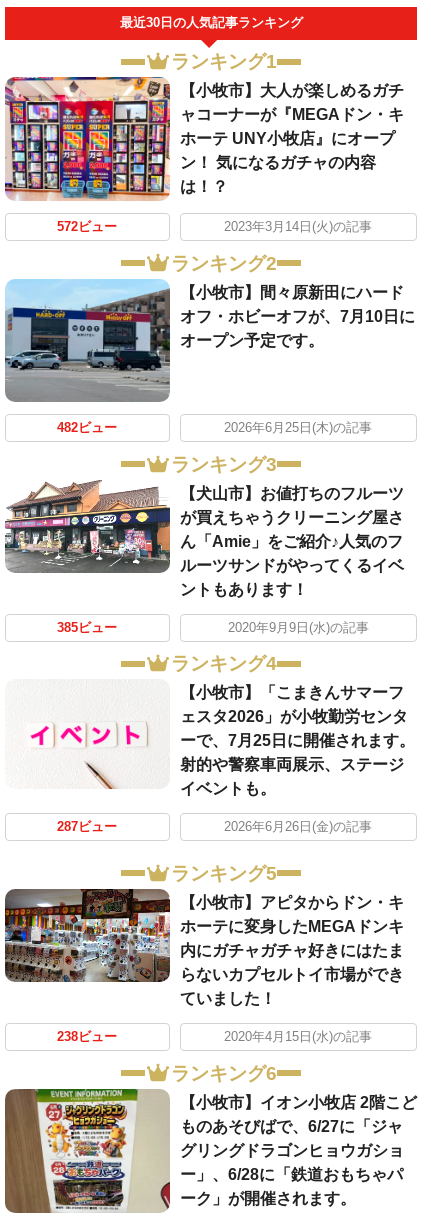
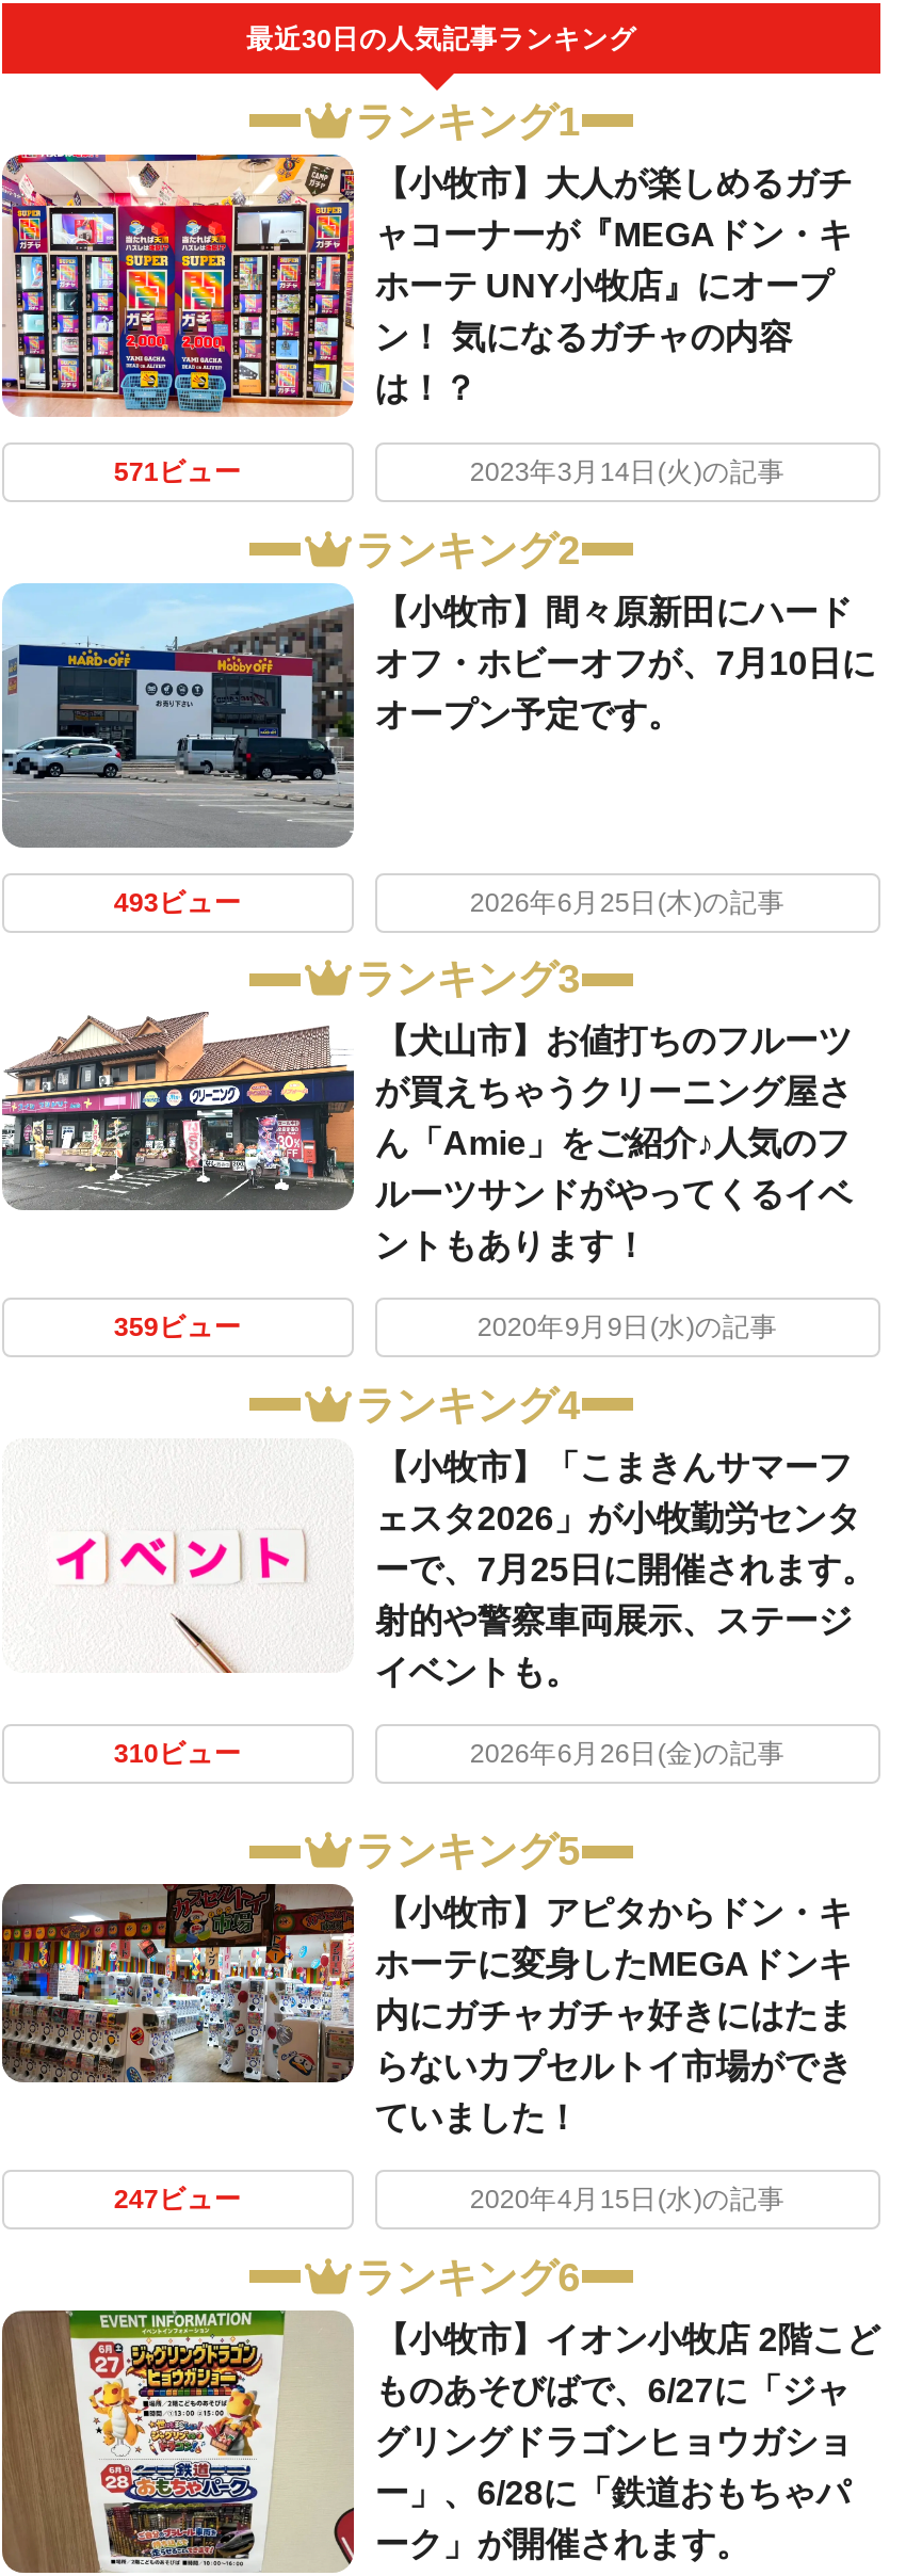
- 572ビュー
+ 571ビュー

- 482ビュー
+ 493ビュー

- 385ビュー
+ 359ビュー

- 287ビュー
+ 310ビュー

- 238ビュー
+ 247ビュー
